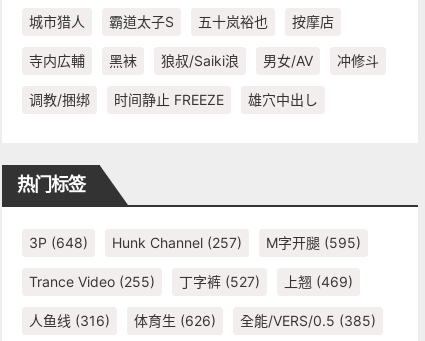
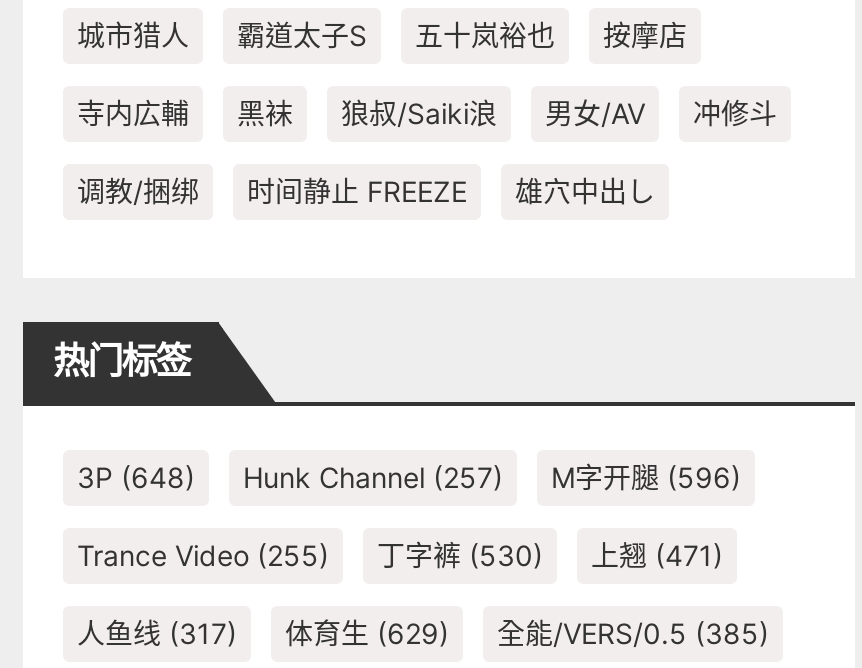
- 3P (648) Hunk Channel (257) M字开腿(595)
+ 3P (648) Hunk Channel (257) M字开腿(596)

- 丁字裤(527)
+ 丁字裤(530)

- 上翘(469)
+ 上翘(471)

- 人鱼线(316)
+ 人鱼线(317)

- 体育生(626)
+ 体育生(629)
